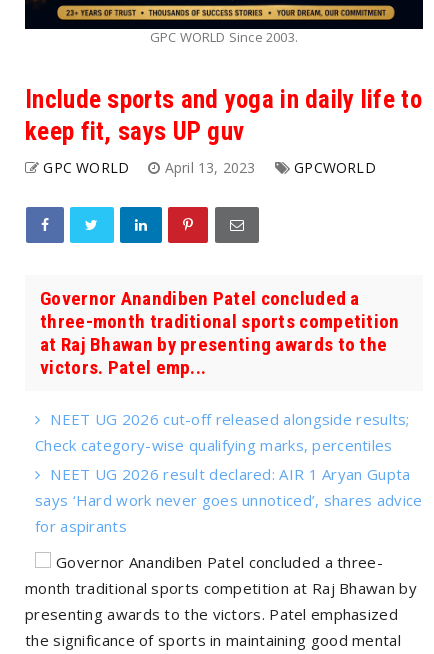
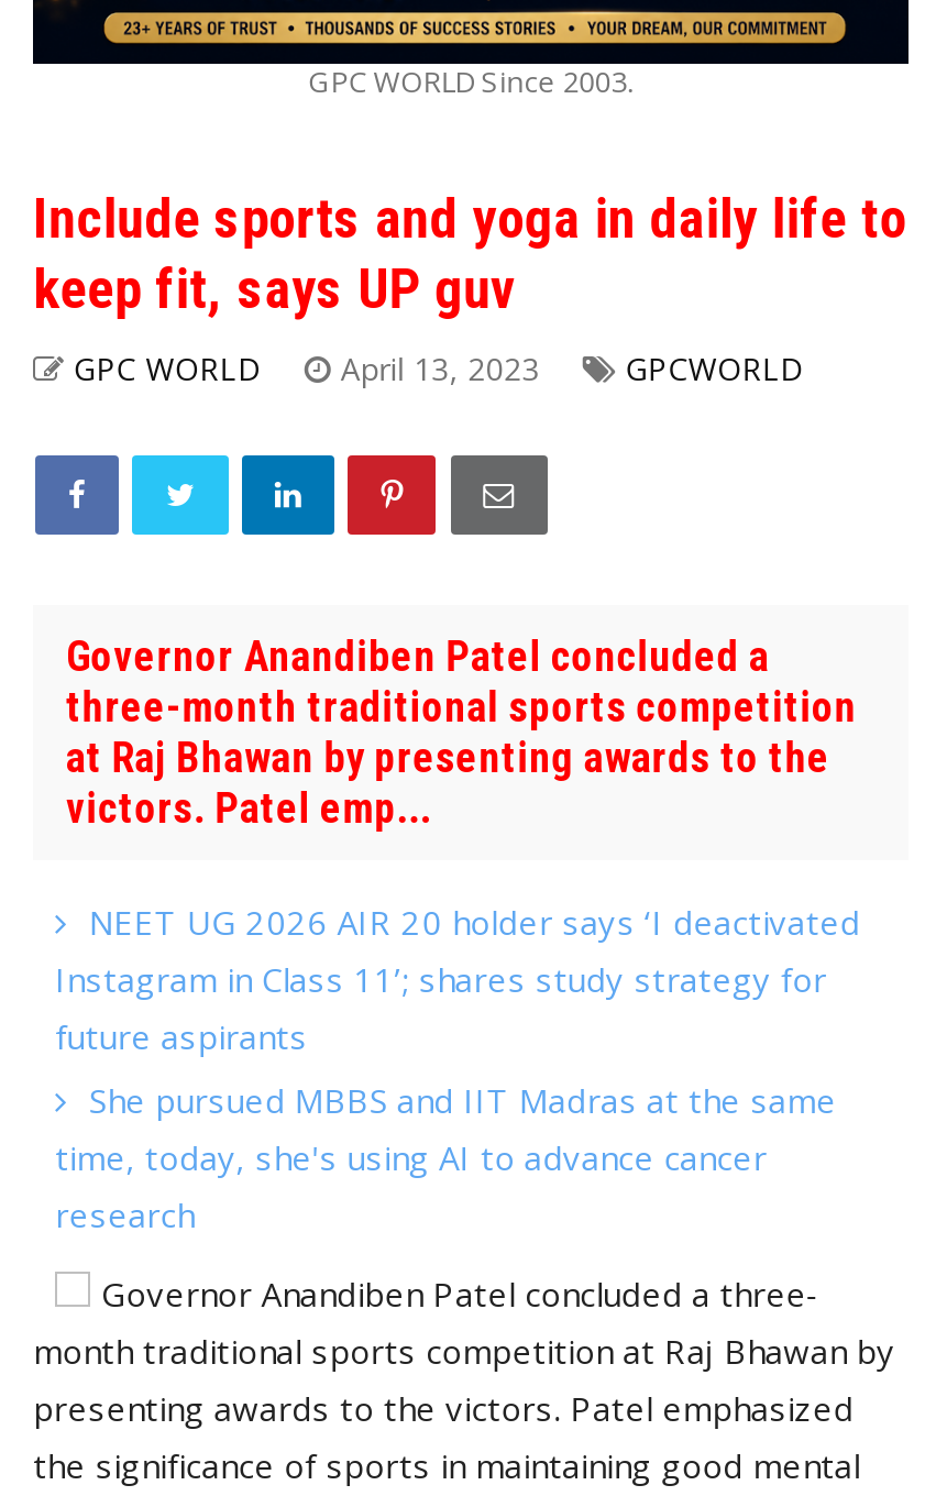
- NEET UG 2026 cut-off released alongside results;
- Check category-wise qualifying marks, percentiles
- NEET UG 2026 result declared: AIR 1 Aryan Gupta
- says ‘Hard work never goes unnoticed’, shares advice
- for aspirants
+ NEET UG 2026 AIR 20 holder says ‘I deactivated
+ Instagram in Class 11’; shares study strategy for
+ future aspirants
+ She pursued MBBS and IIT Madras at the same
+ time, today, she's using AI to advance cancer
+ research
